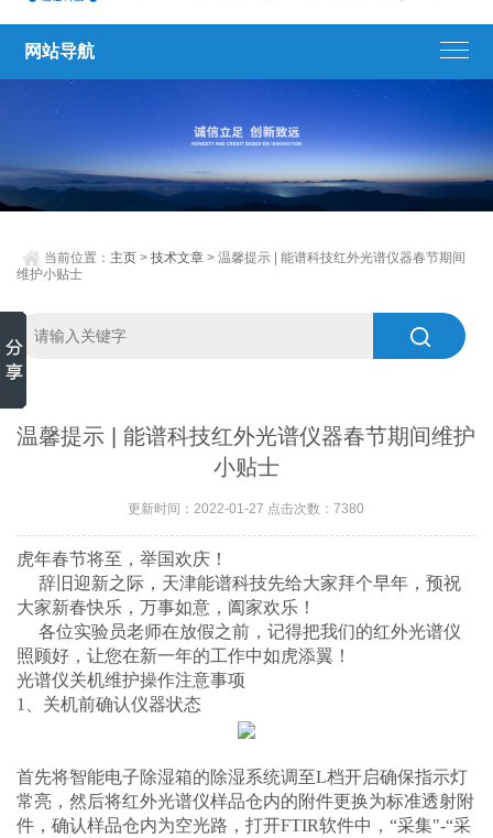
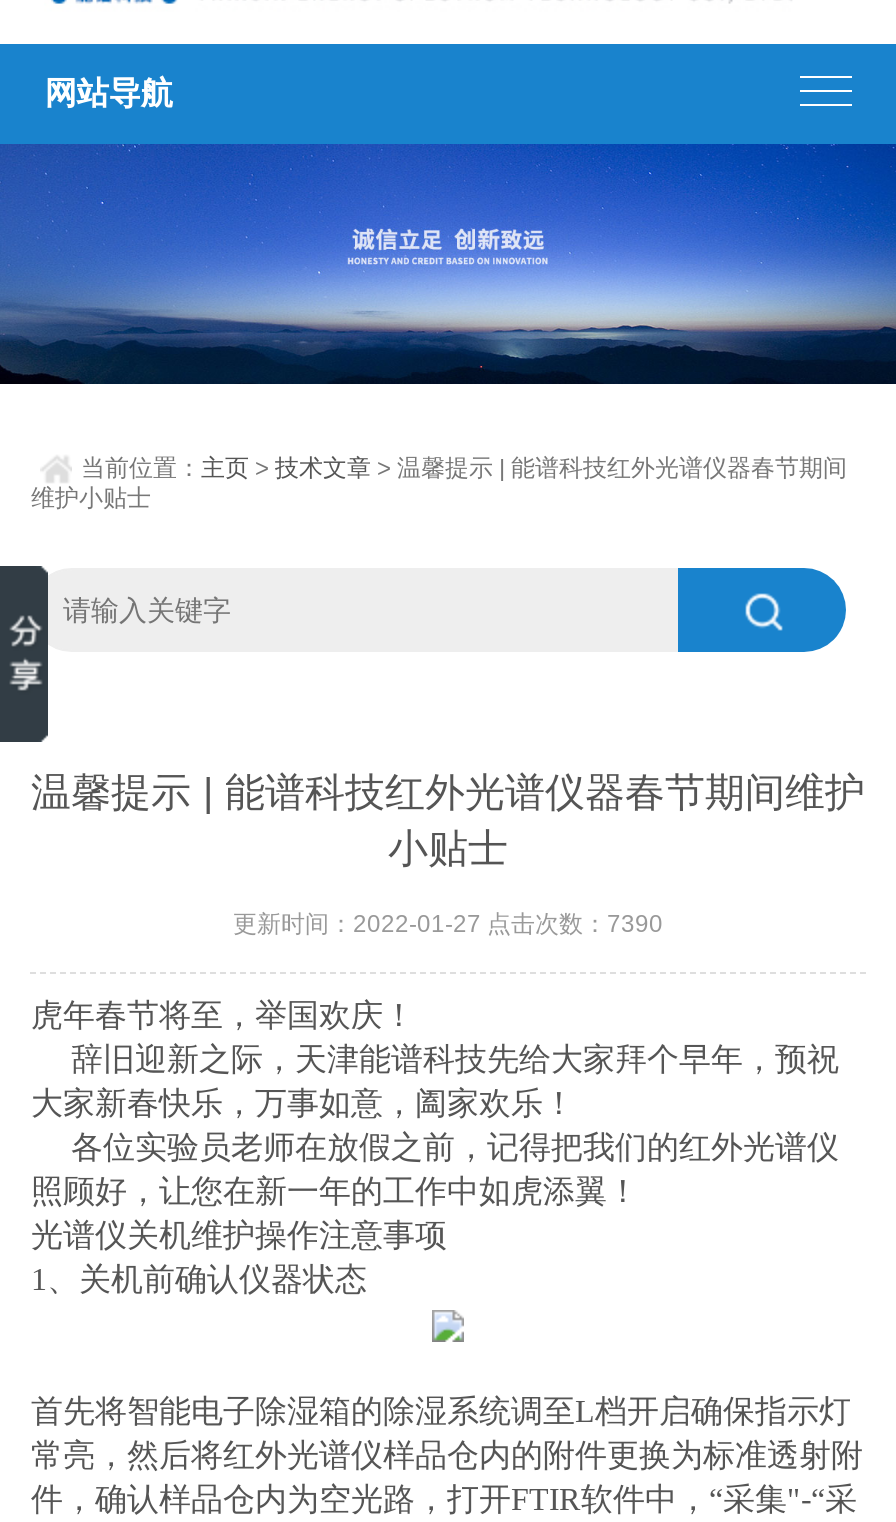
- 更新时间：2022-01-27 点击次数：7380
+ 更新时间：2022-01-27 点击次数：7390
